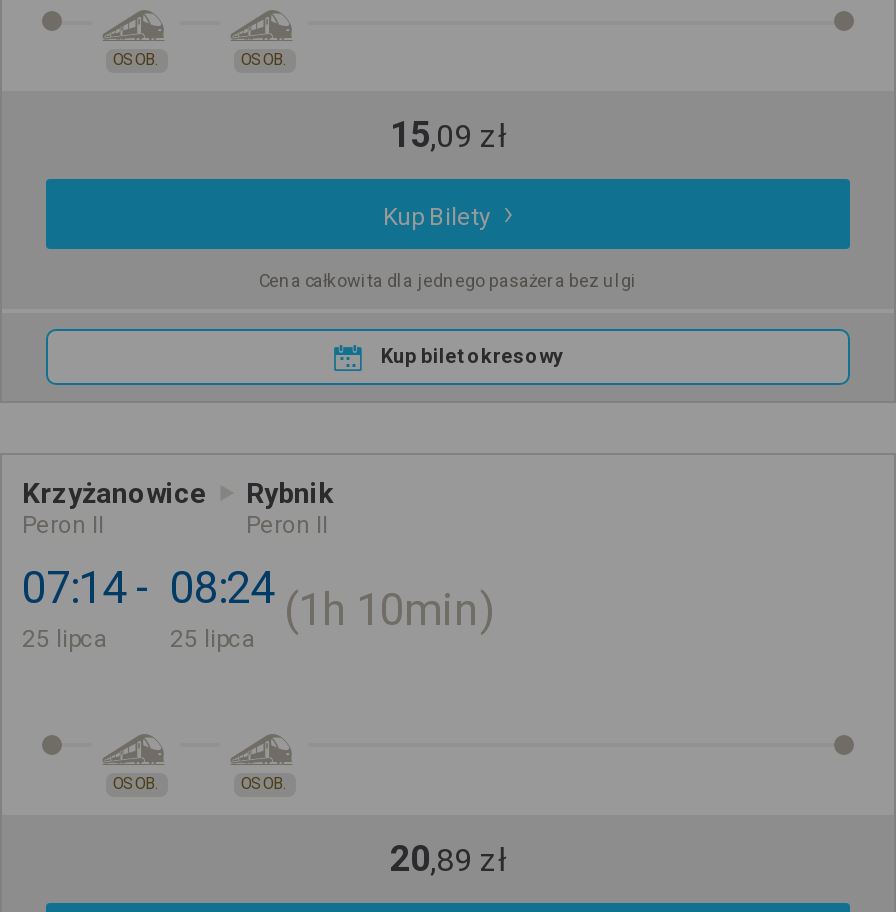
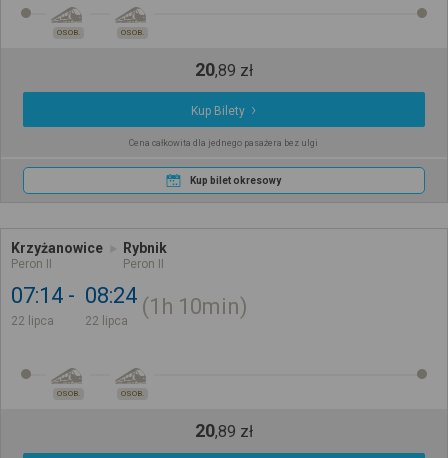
- 15,09 zł
+ 20,89 zł

- 25 lipca
+ 22 lipca

- 25 lipca
+ 22 lipca
